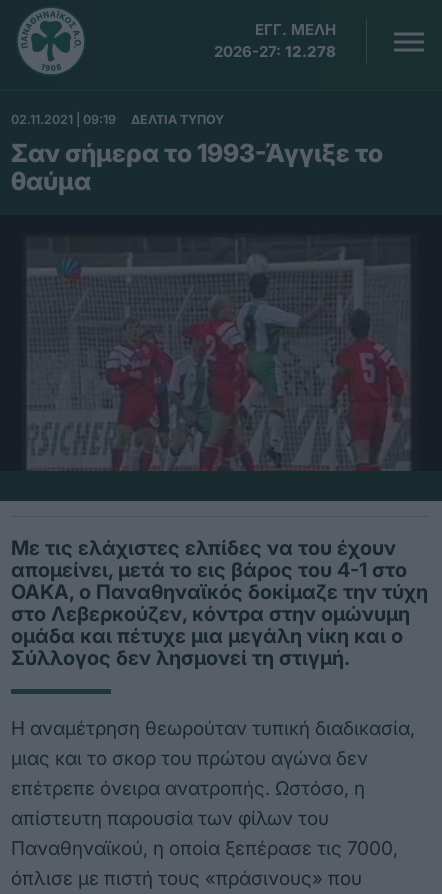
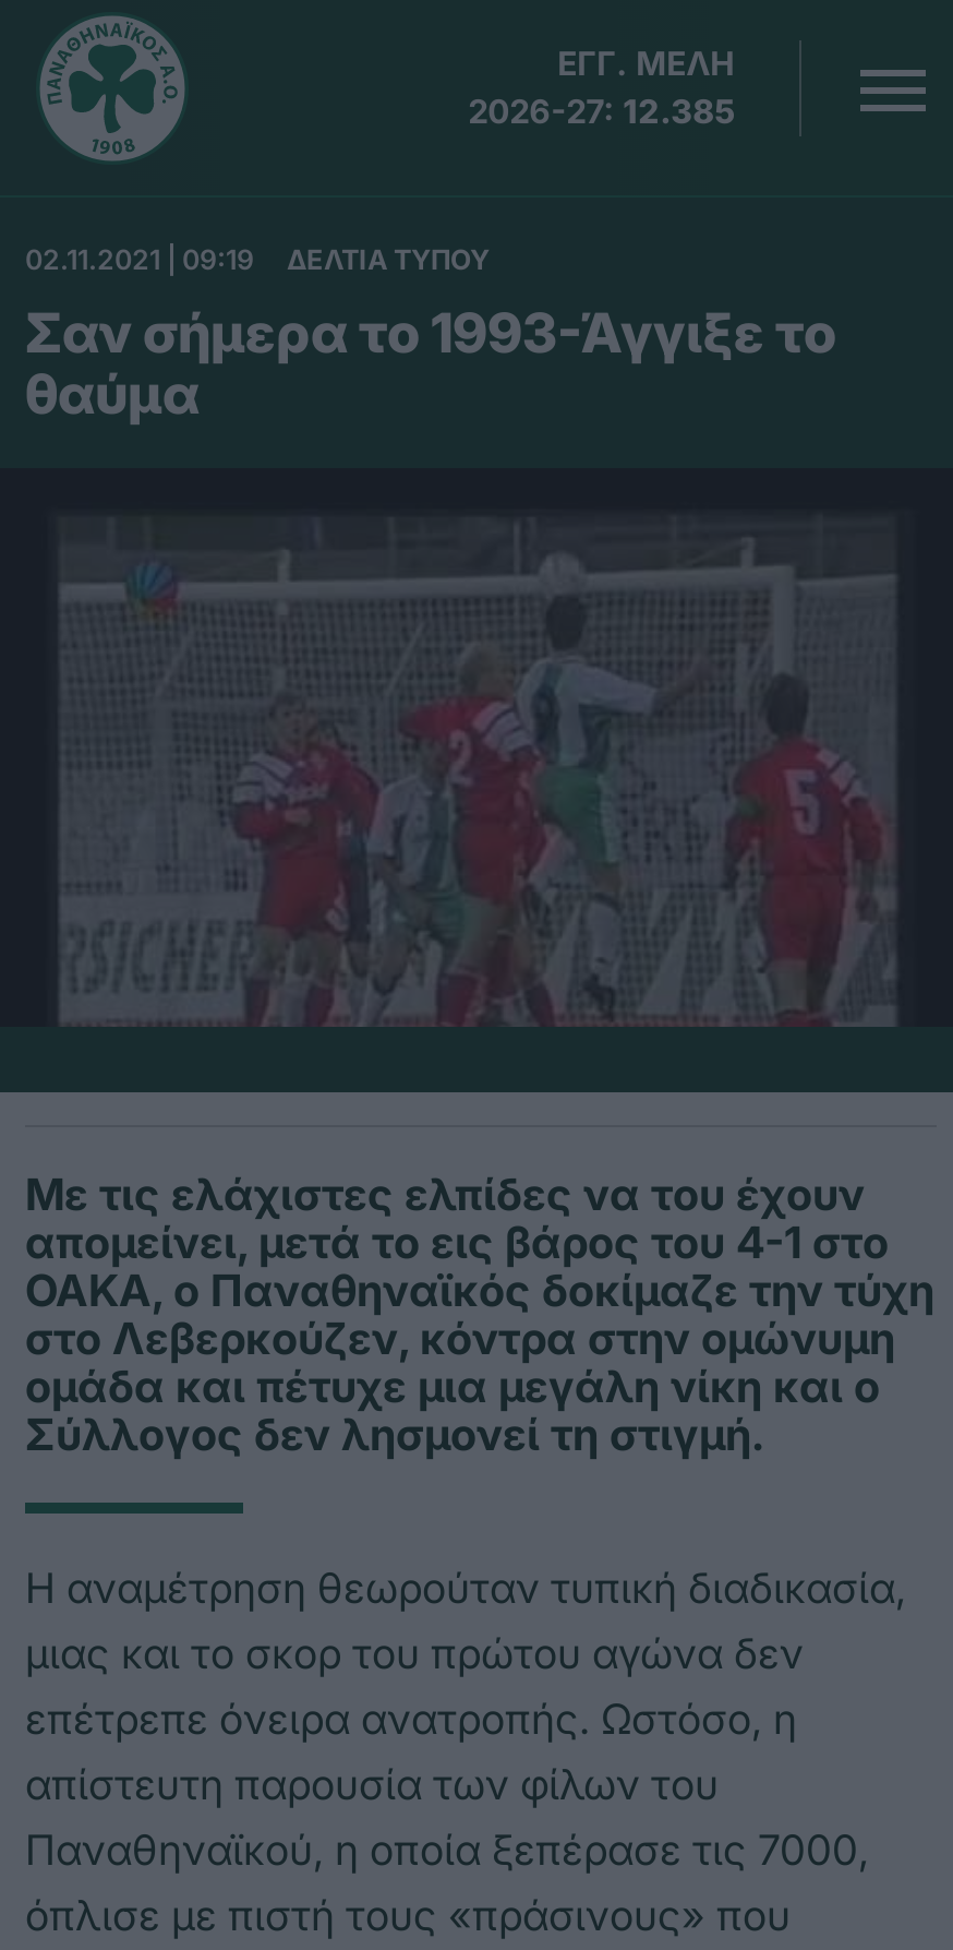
- 2026-27: 12.278
+ 2026-27: 12.385
